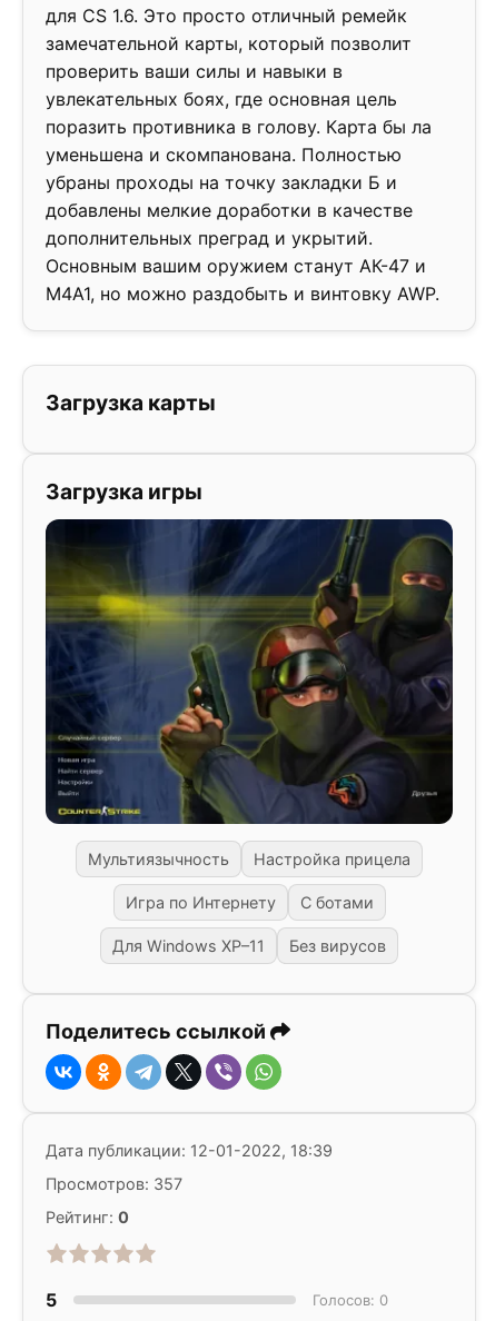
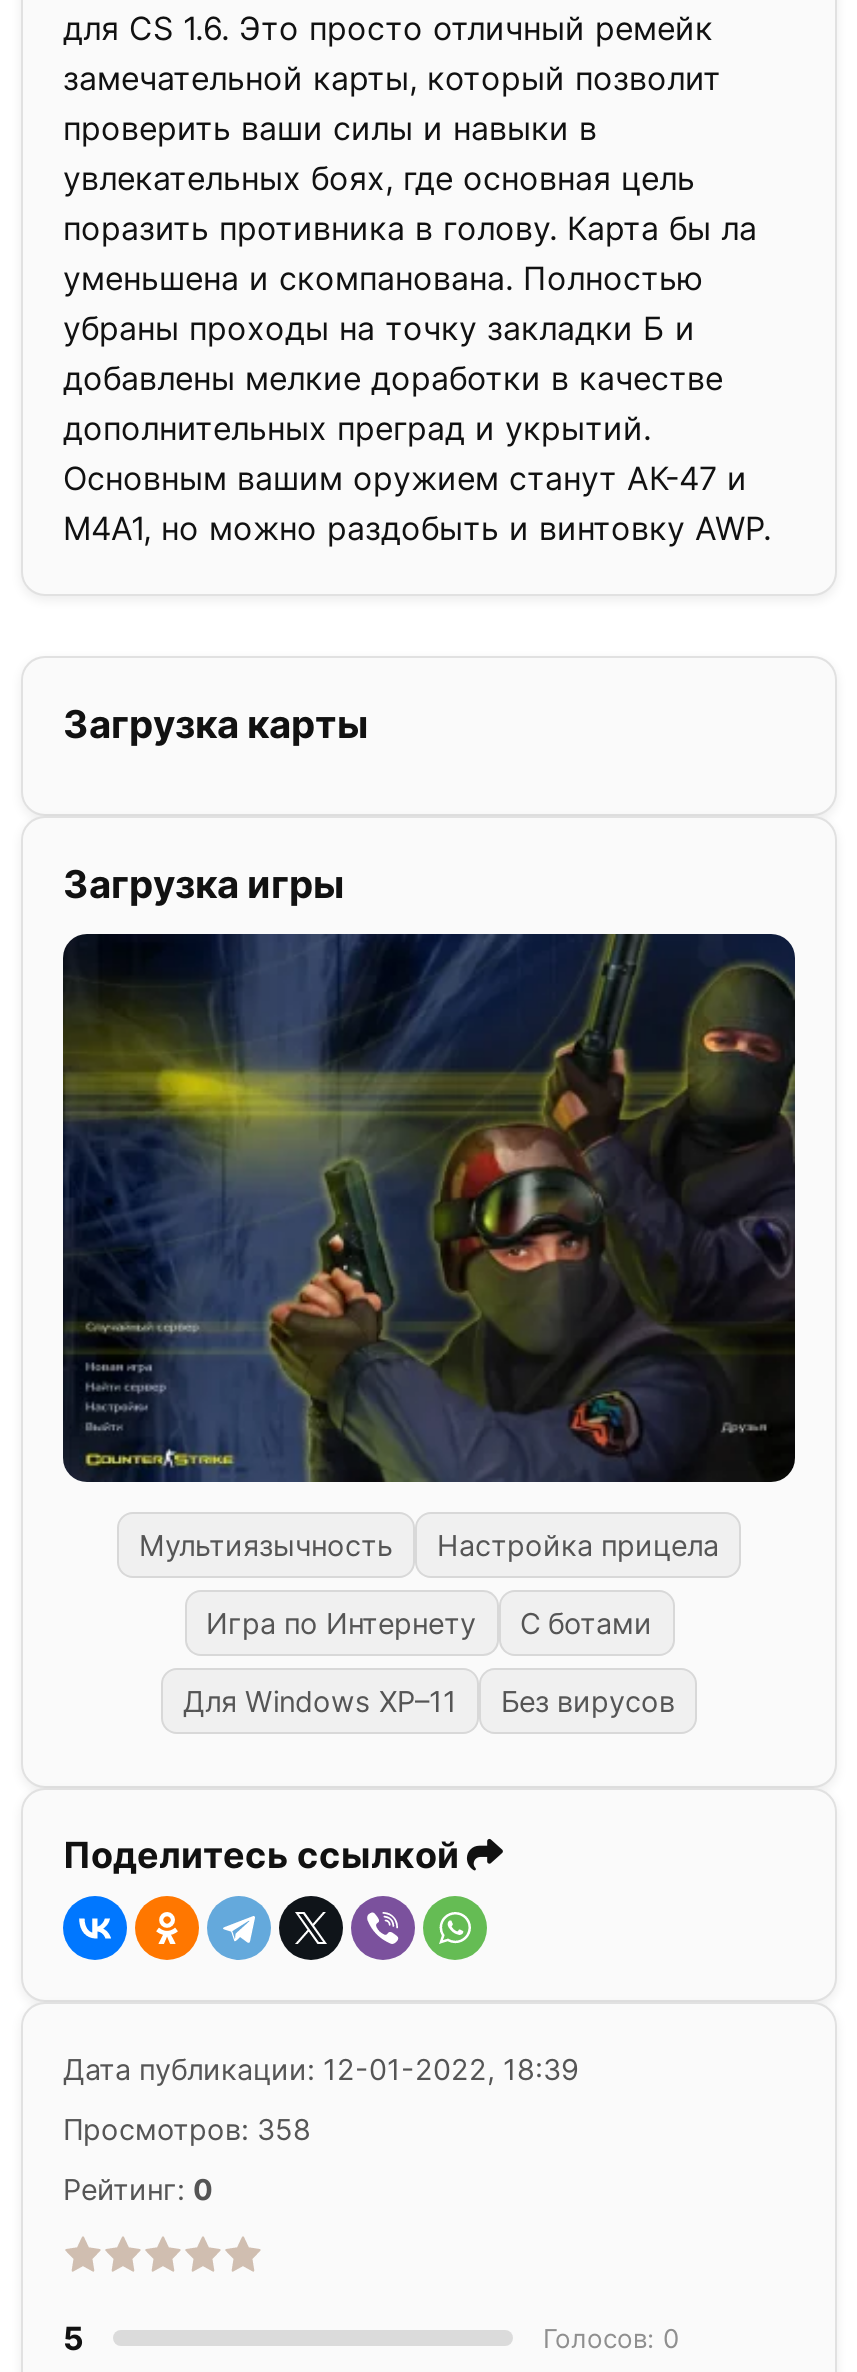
- Просмотров: 357
+ Просмотров: 358
